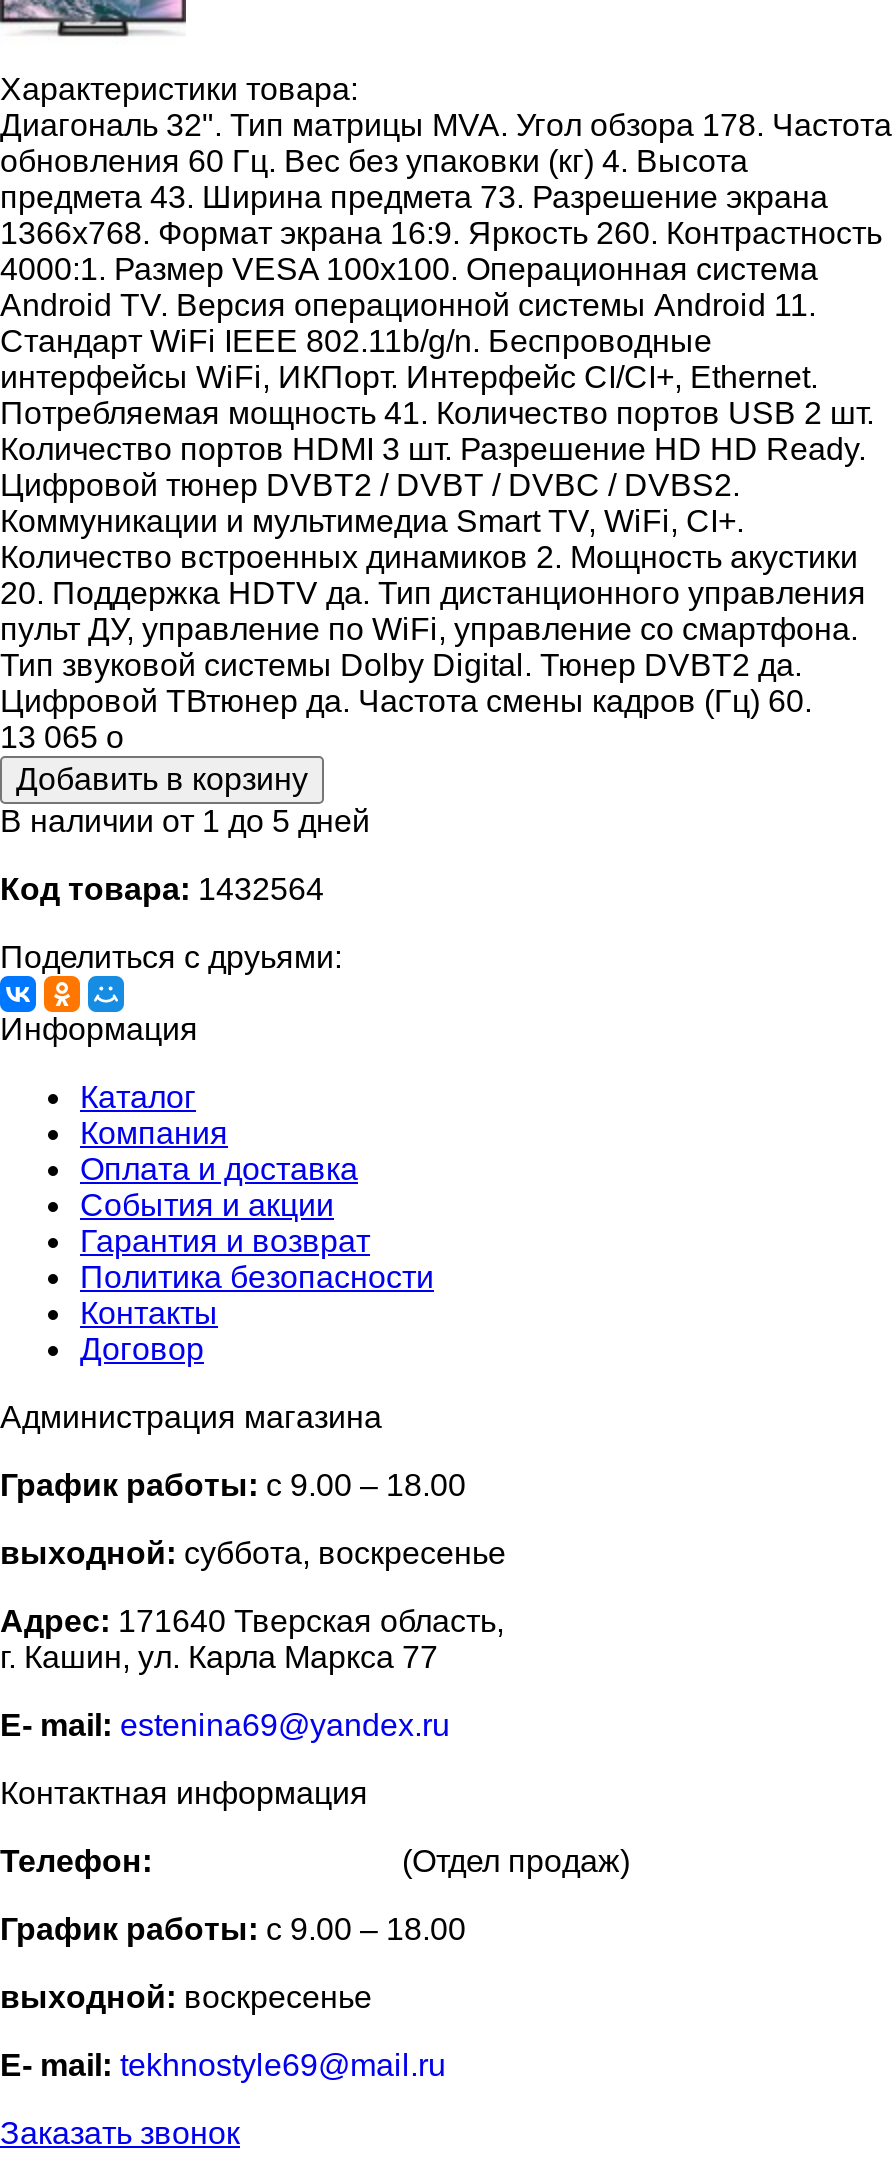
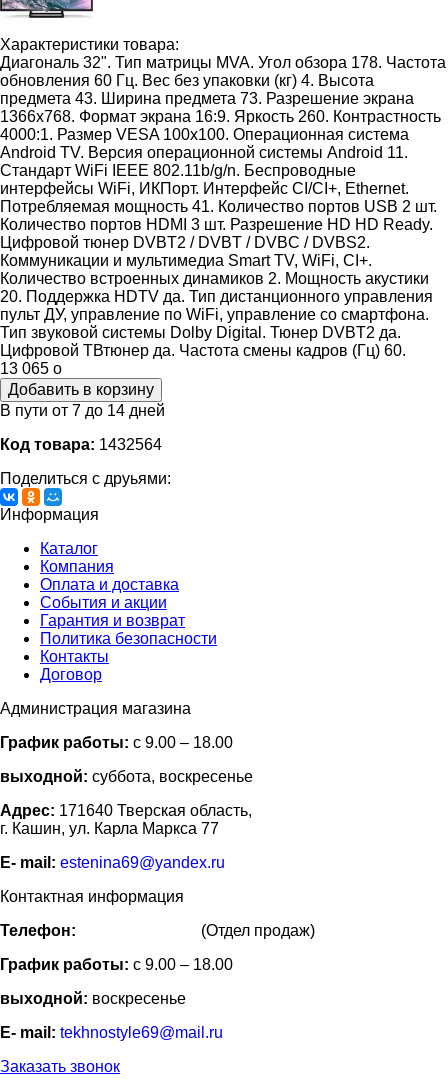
- В наличии от 1 до 5 дней
+ В пути от 7 до 14 дней
